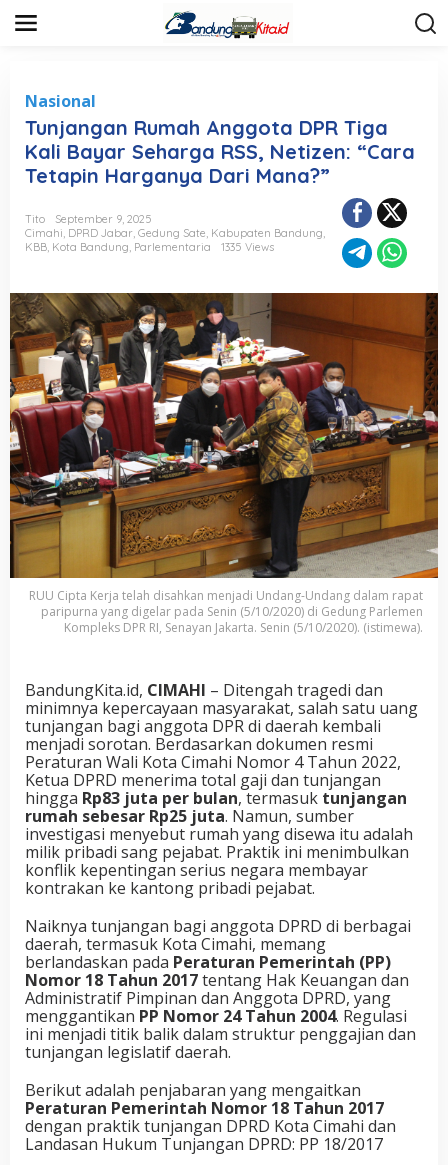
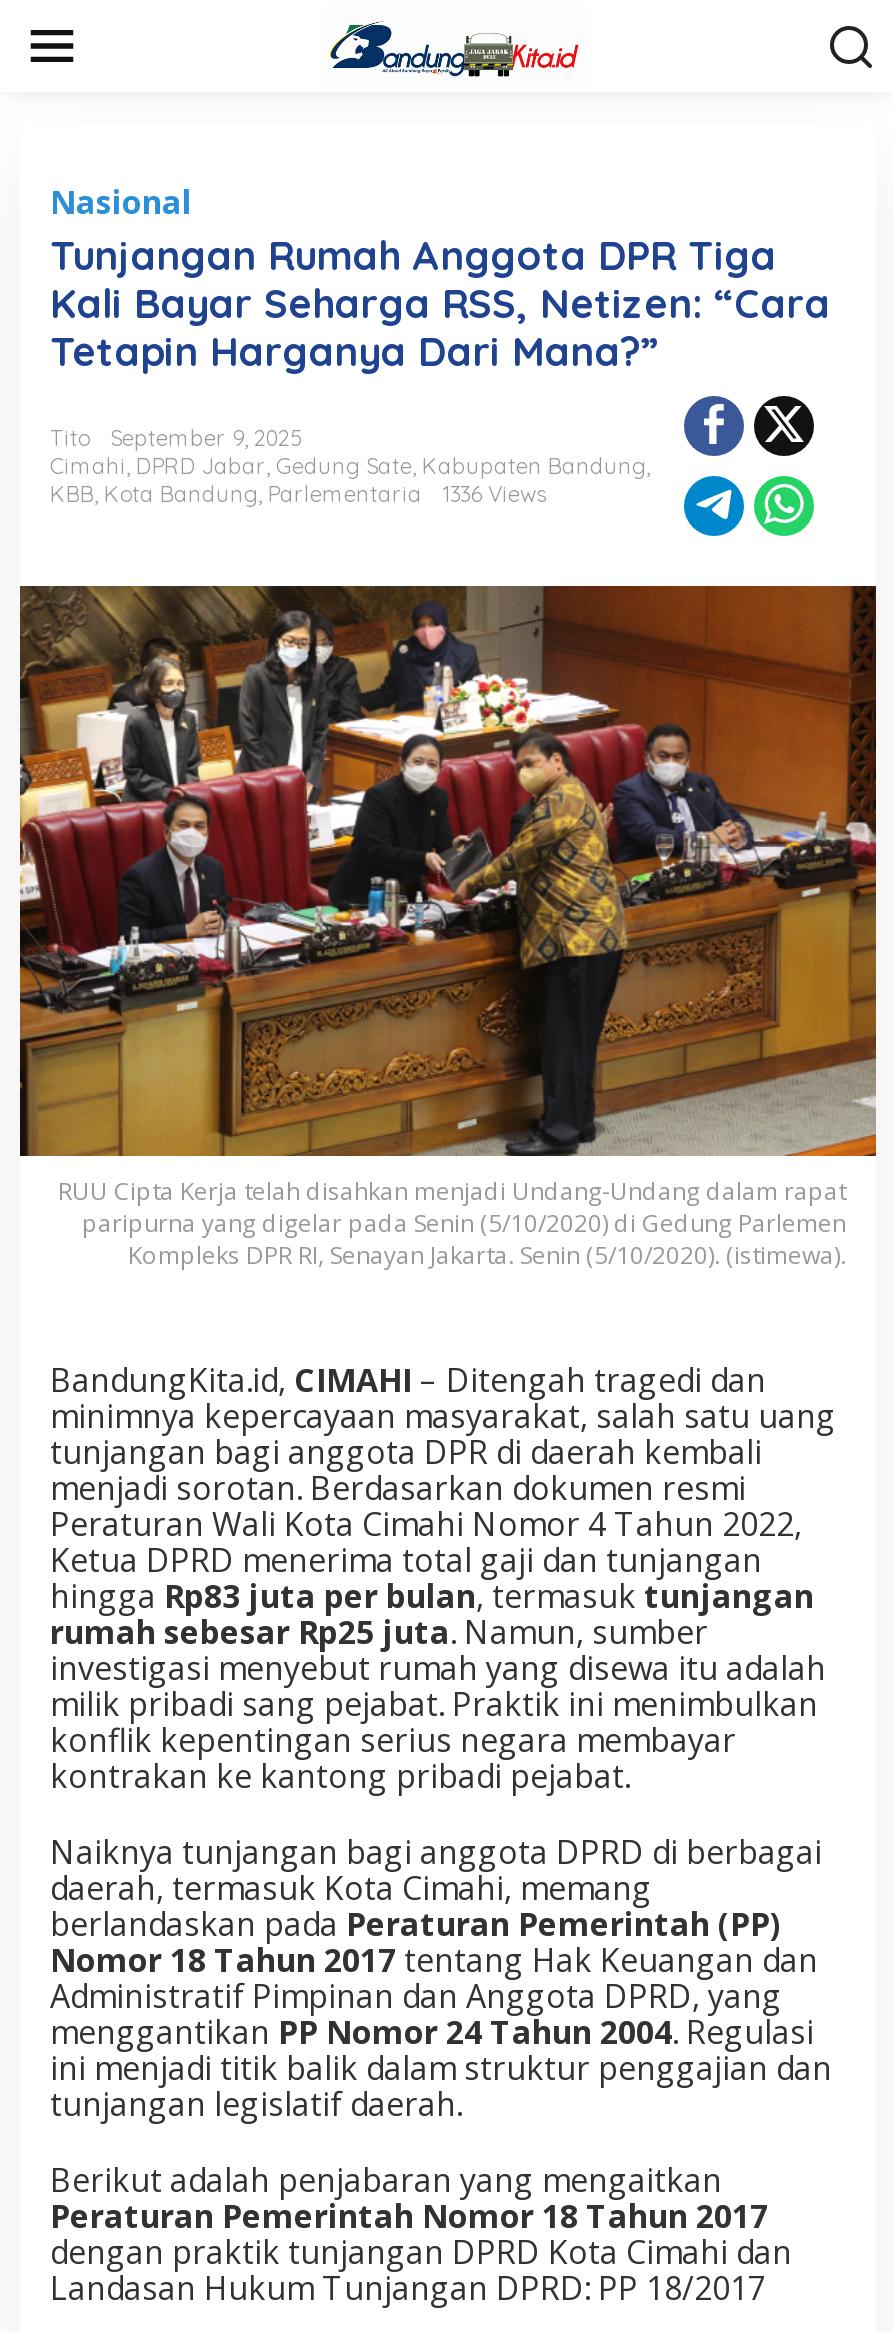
- KBB, Kota Bandung, Parlementaria 1335 Views
+ KBB, Kota Bandung, Parlementaria 1336 Views
